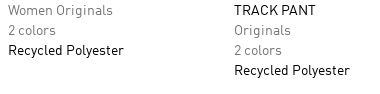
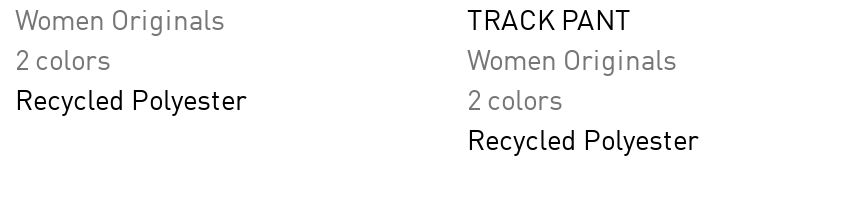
- Originals
+ Women Originals
